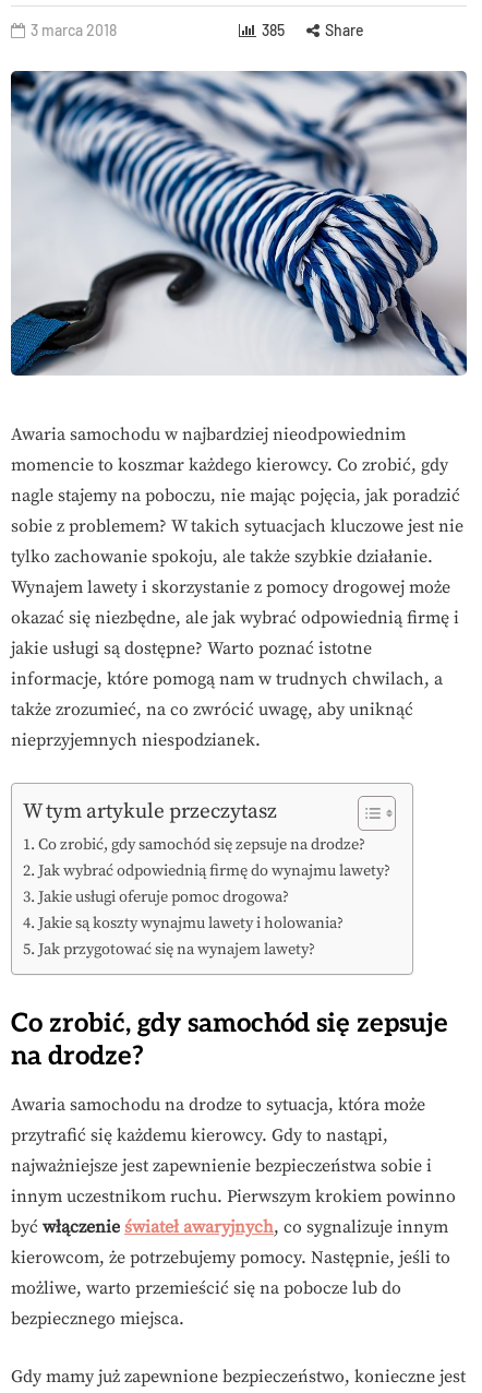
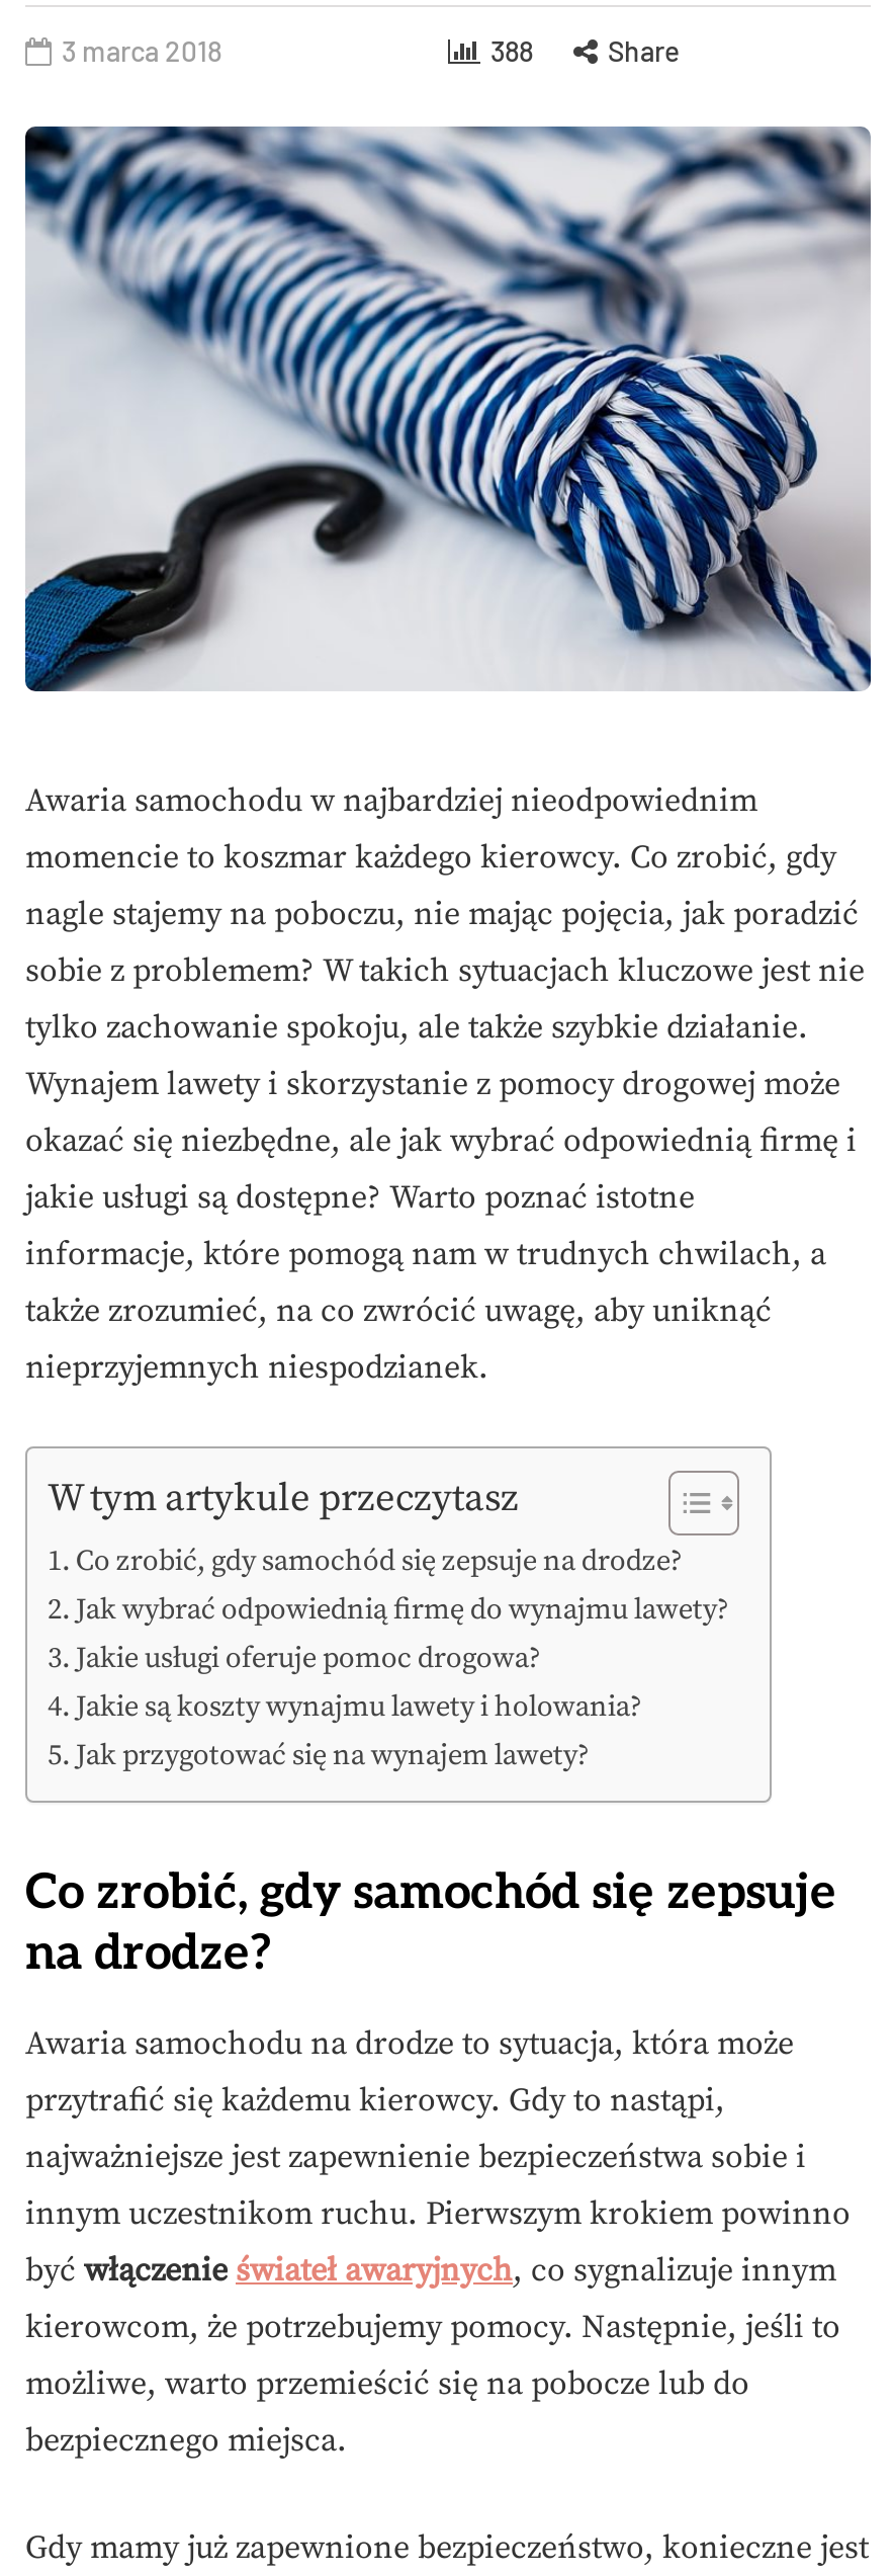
- 385
+ 388
